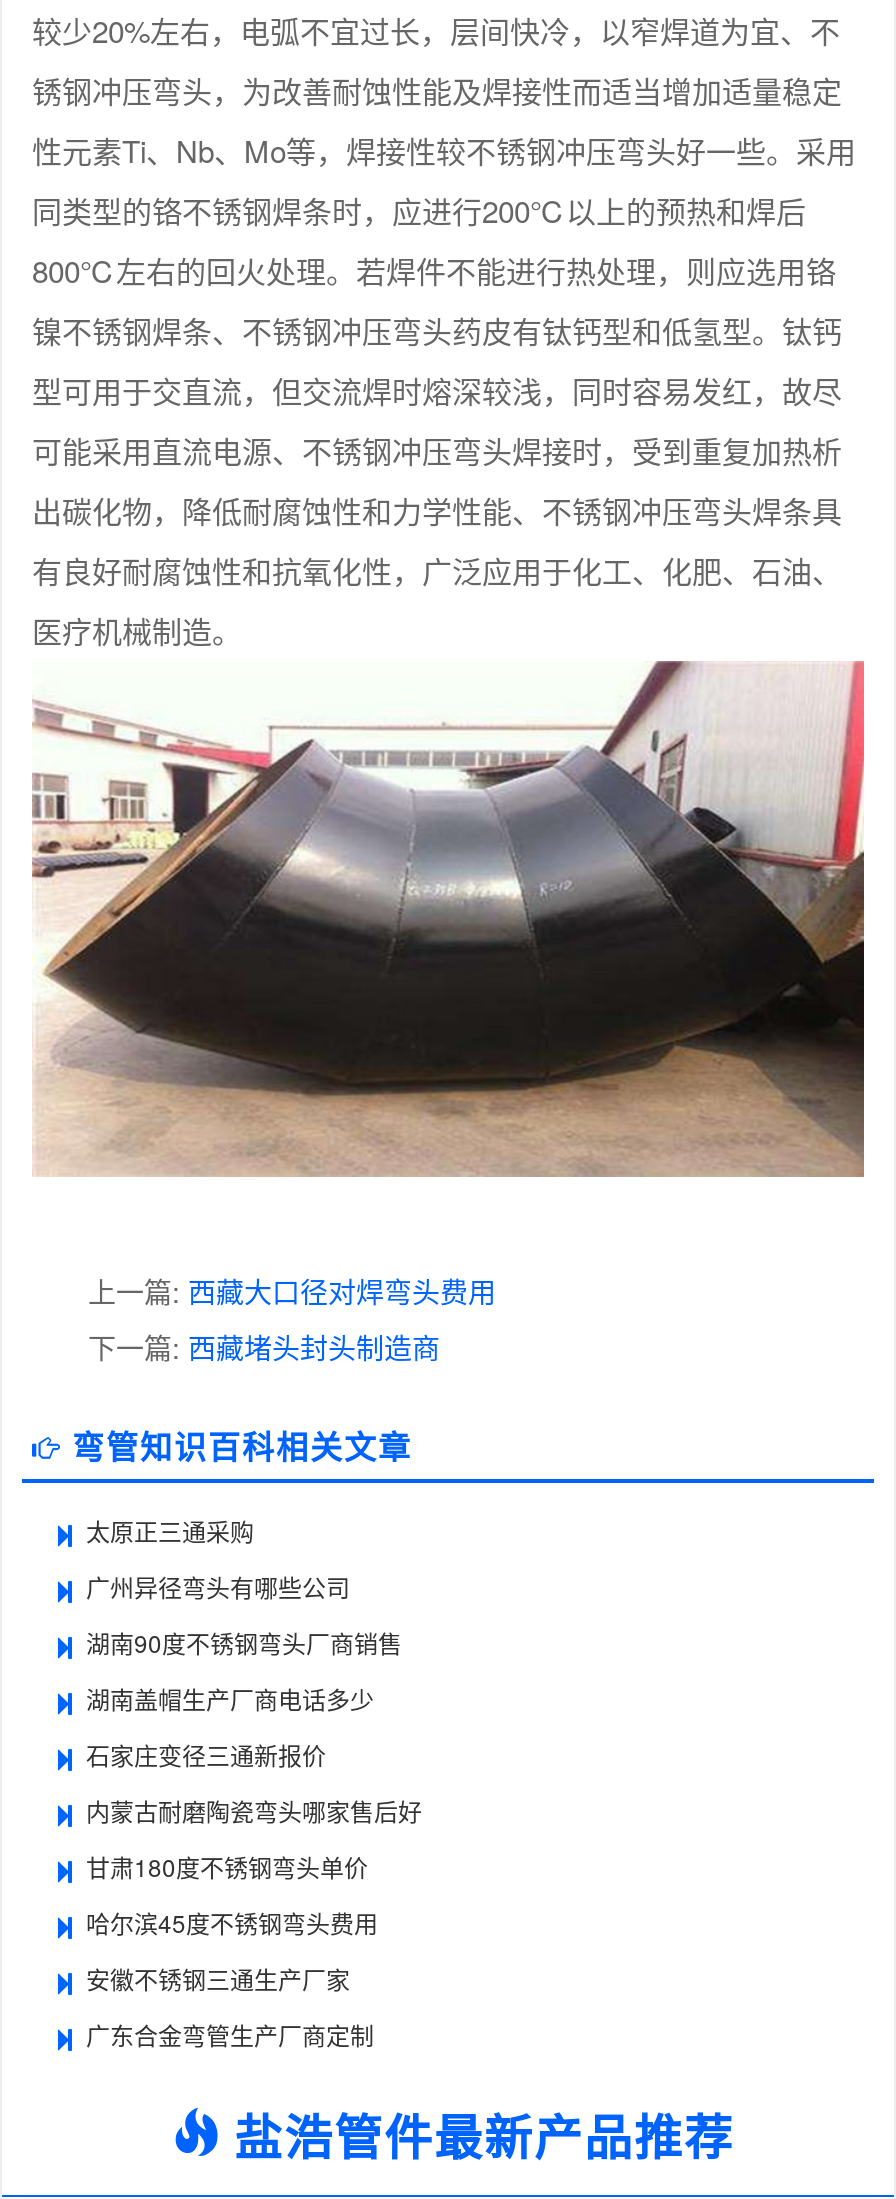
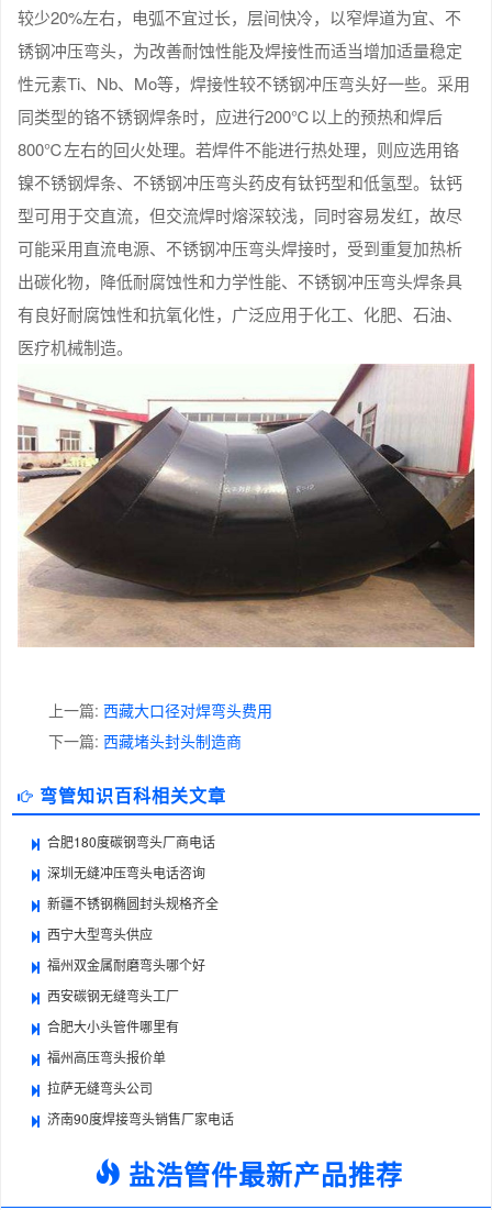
- 太原正三通采购
+ 合肥180度碳钢弯头厂商电话

- 广州异径弯头有哪些公司
+ 深圳无缝冲压弯头电话咨询

- 湖南90度不锈钢弯头厂商销售
+ 新疆不锈钢椭圆封头规格齐全

- 湖南盖帽生产厂商电话多少
+ 西宁大型弯头供应

- 石家庄变径三通新报价
+ 福州双金属耐磨弯头哪个好

- 内蒙古耐磨陶瓷弯头哪家售后好
+ 西安碳钢无缝弯头工厂

- 甘肃180度不锈钢弯头单价
+ 合肥大小头管件哪里有

- 哈尔滨45度不锈钢弯头费用
+ 福州高压弯头报价单

- 安徽不锈钢三通生产厂家
+ 拉萨无缝弯头公司

- 广东合金弯管生产厂商定制
+ 济南90度焊接弯头销售厂家电话
